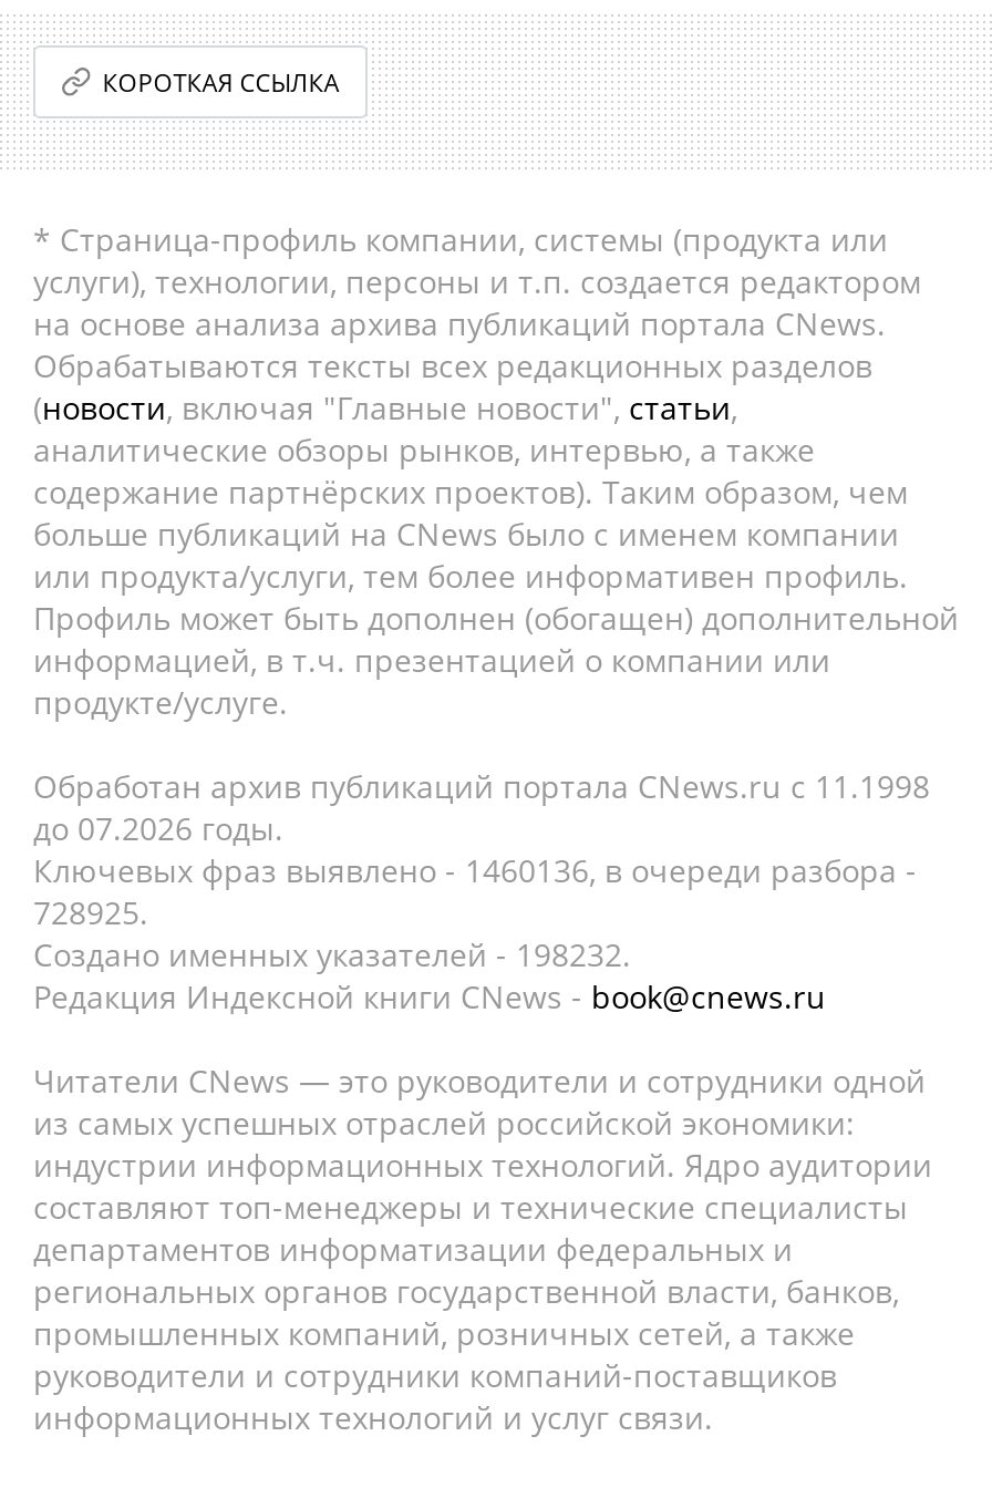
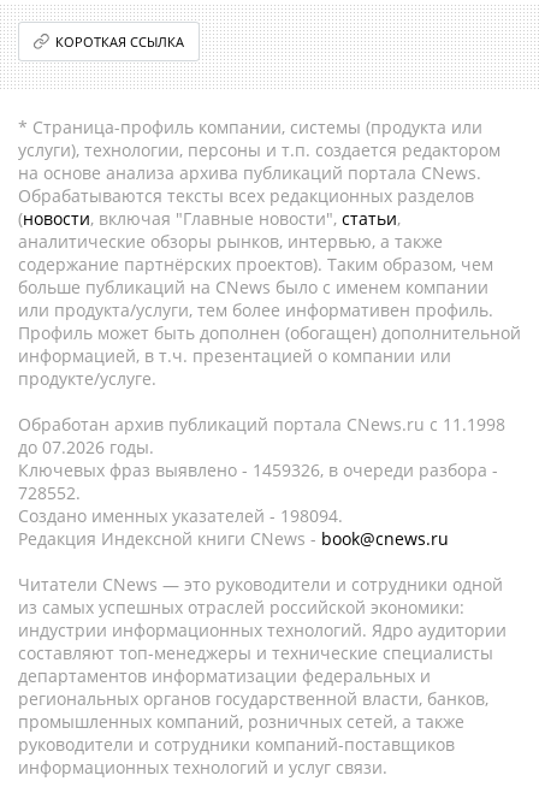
- Ключевых фраз выявлено - 1460136, в очереди разбора -
+ Ключевых фраз выявлено - 1459326, в очереди разбора -

- 728925.
+ 728552.

- Создано именных указателей - 198232.
+ Создано именных указателей - 198094.
